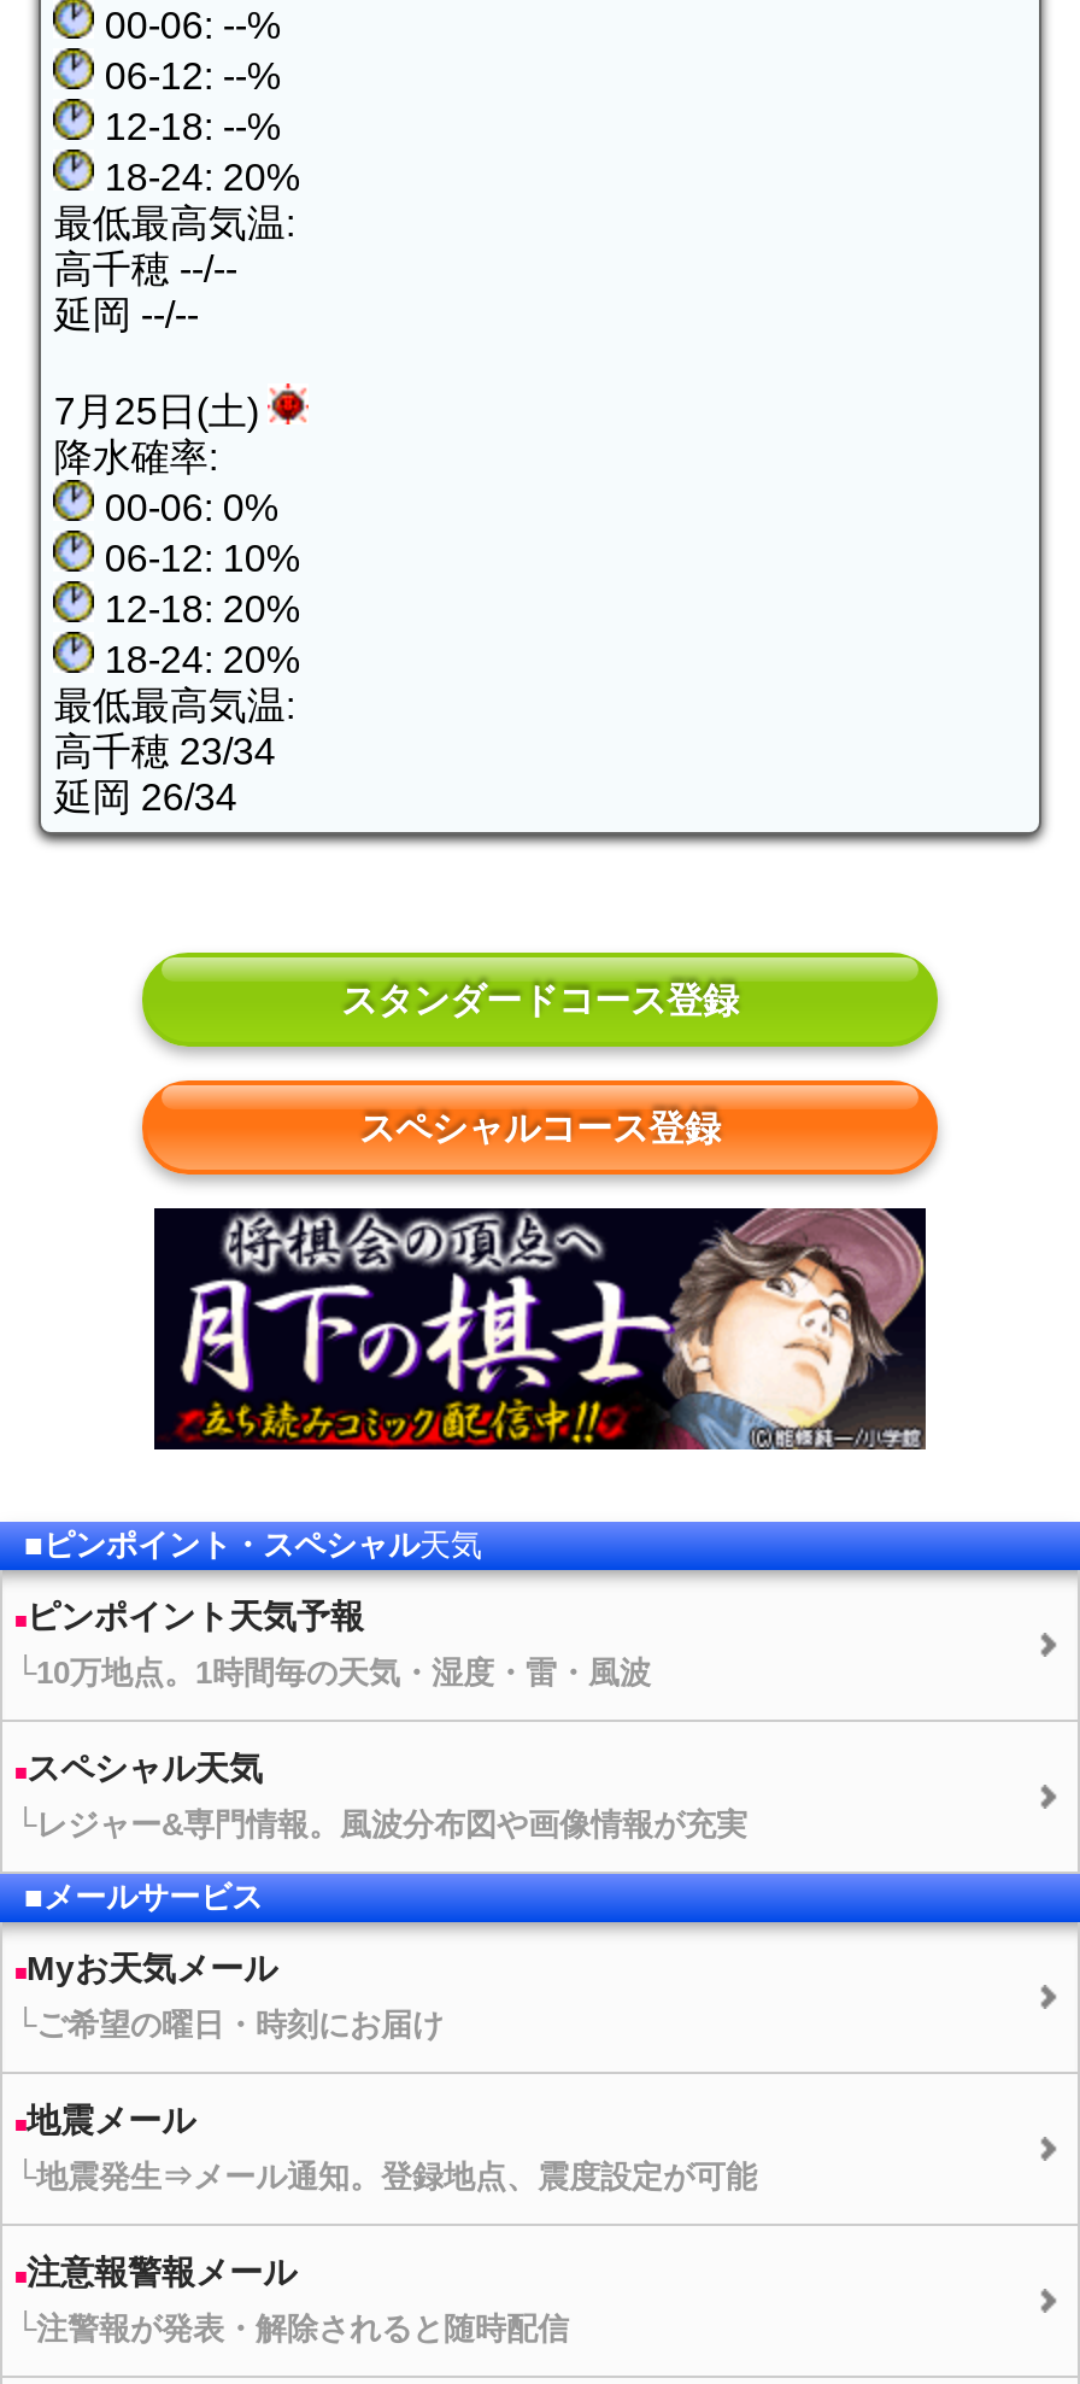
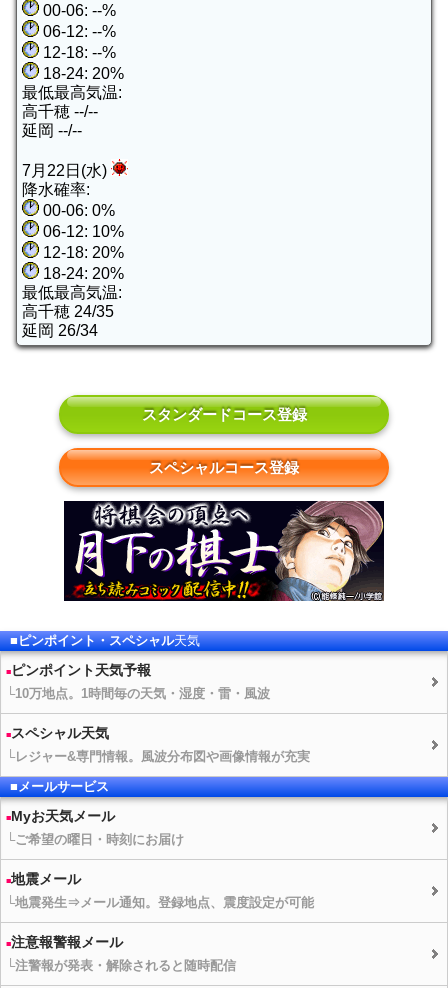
- 7月25日(土)
+ 7月22日(水)

- 高千穂 23/34
+ 高千穂 24/35
